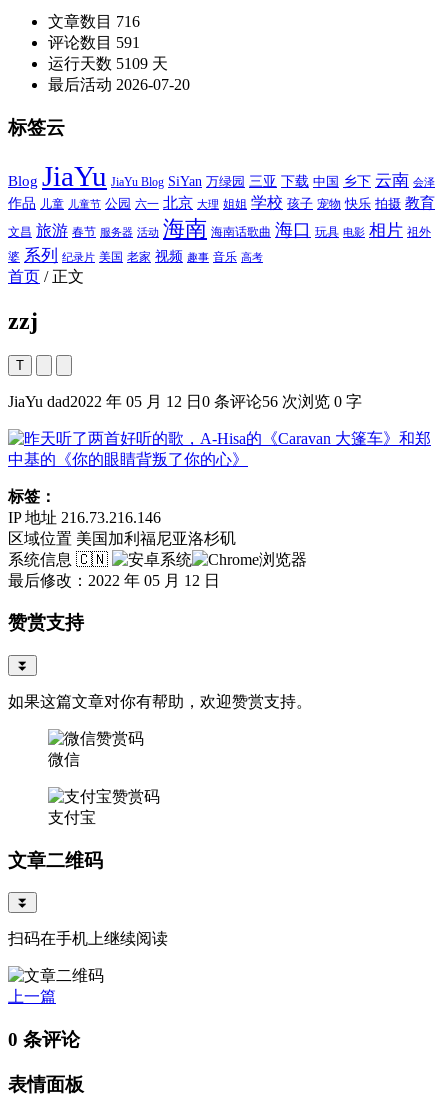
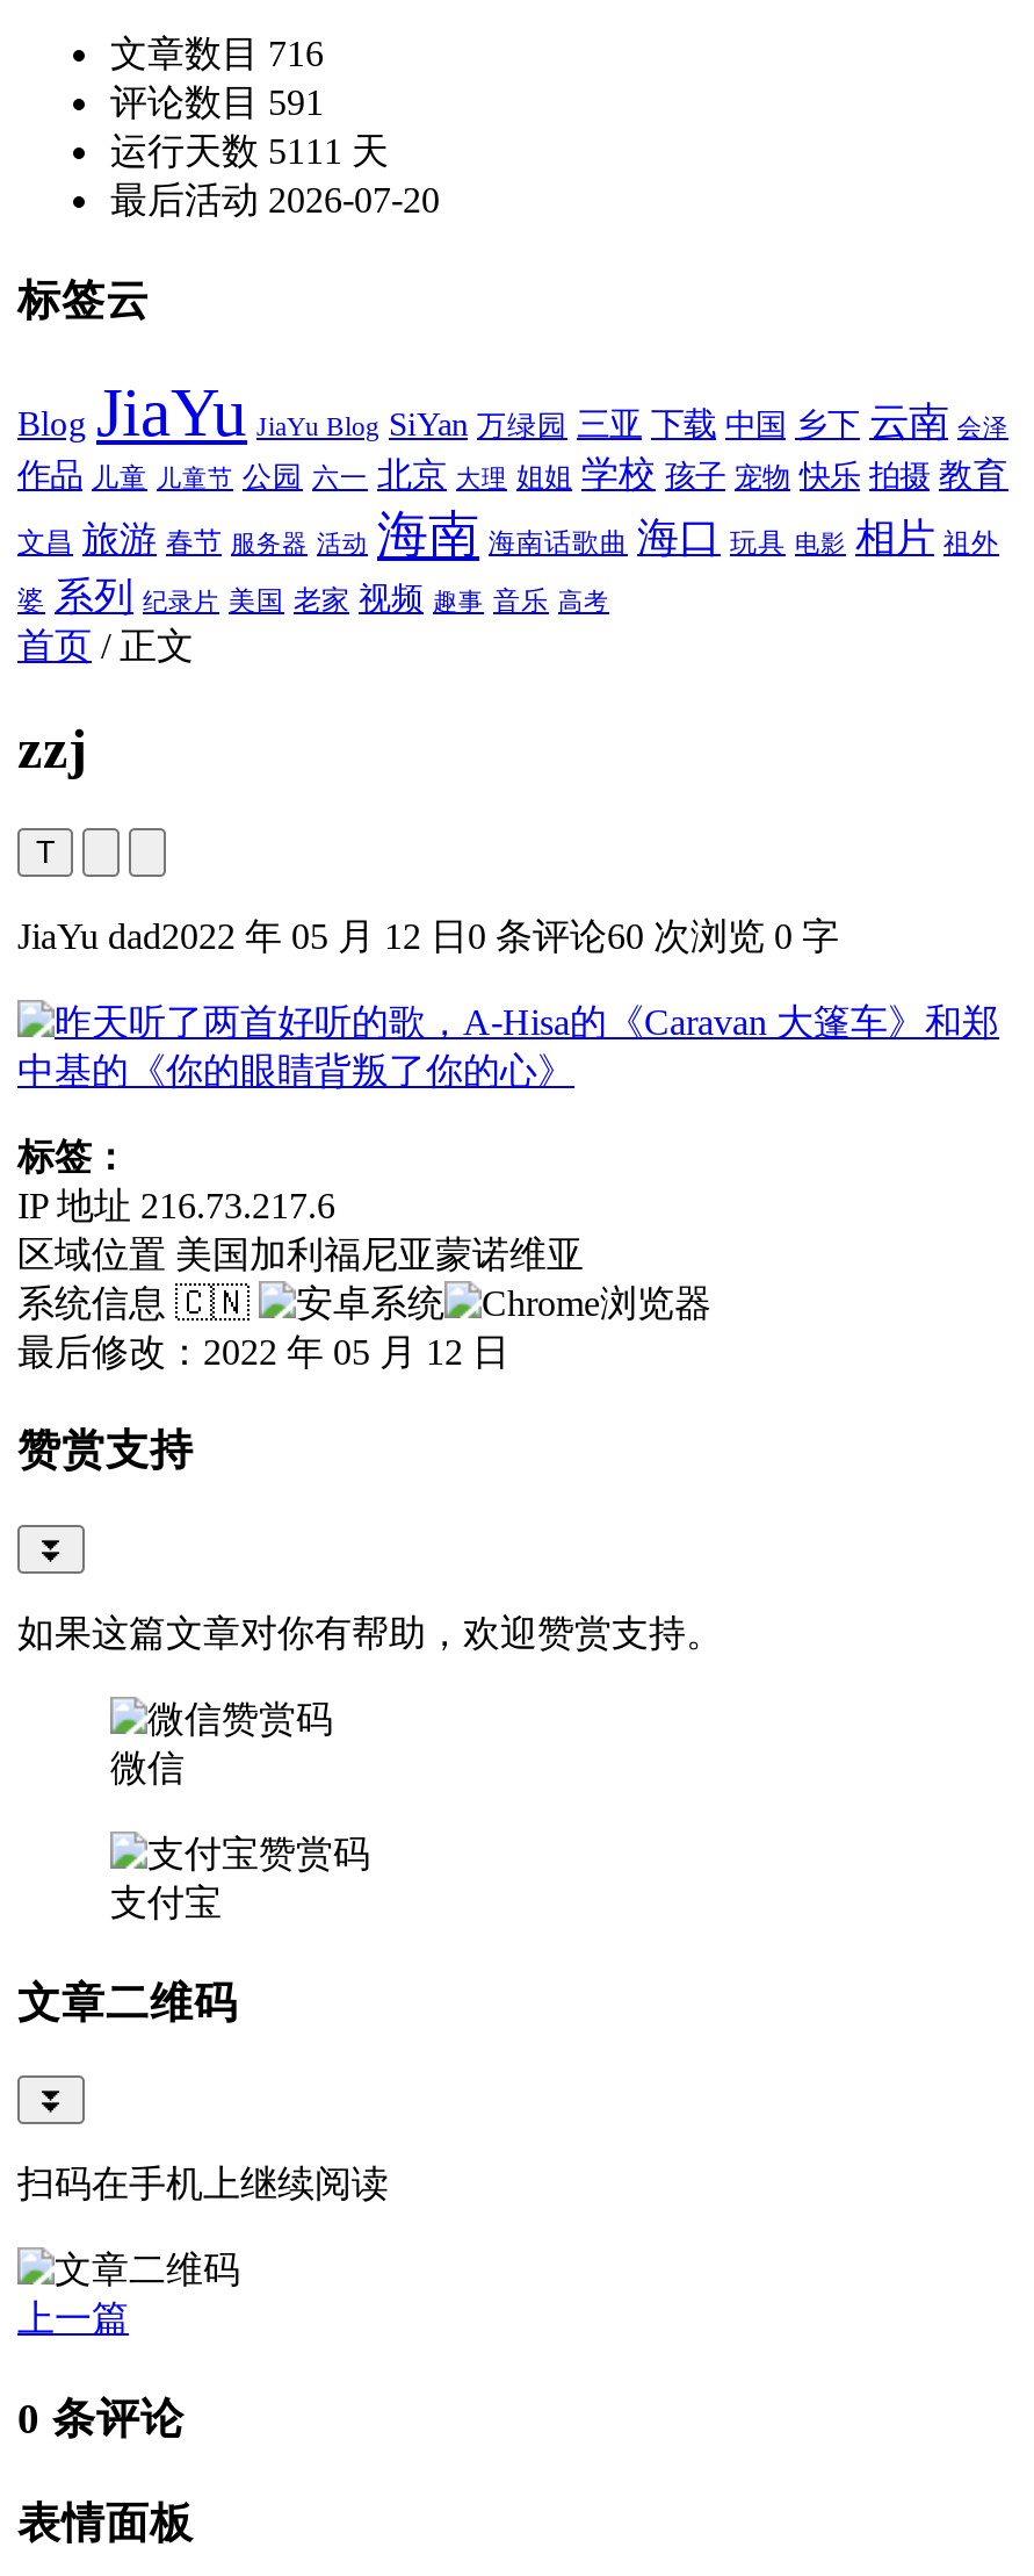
- 运行天数5109 天
+ 运行天数5111 天

- JiaYu dad2022 年 05 月 12 日0 条评论56 次浏览 0 字
+ JiaYu dad2022 年 05 月 12 日0 条评论60 次浏览 0 字

- IP 地址 216.73.216.146
- 区域位置 美国加利福尼亚洛杉矶
+ IP 地址 216.73.217.6
+ 区域位置 美国加利福尼亚蒙诺维亚
